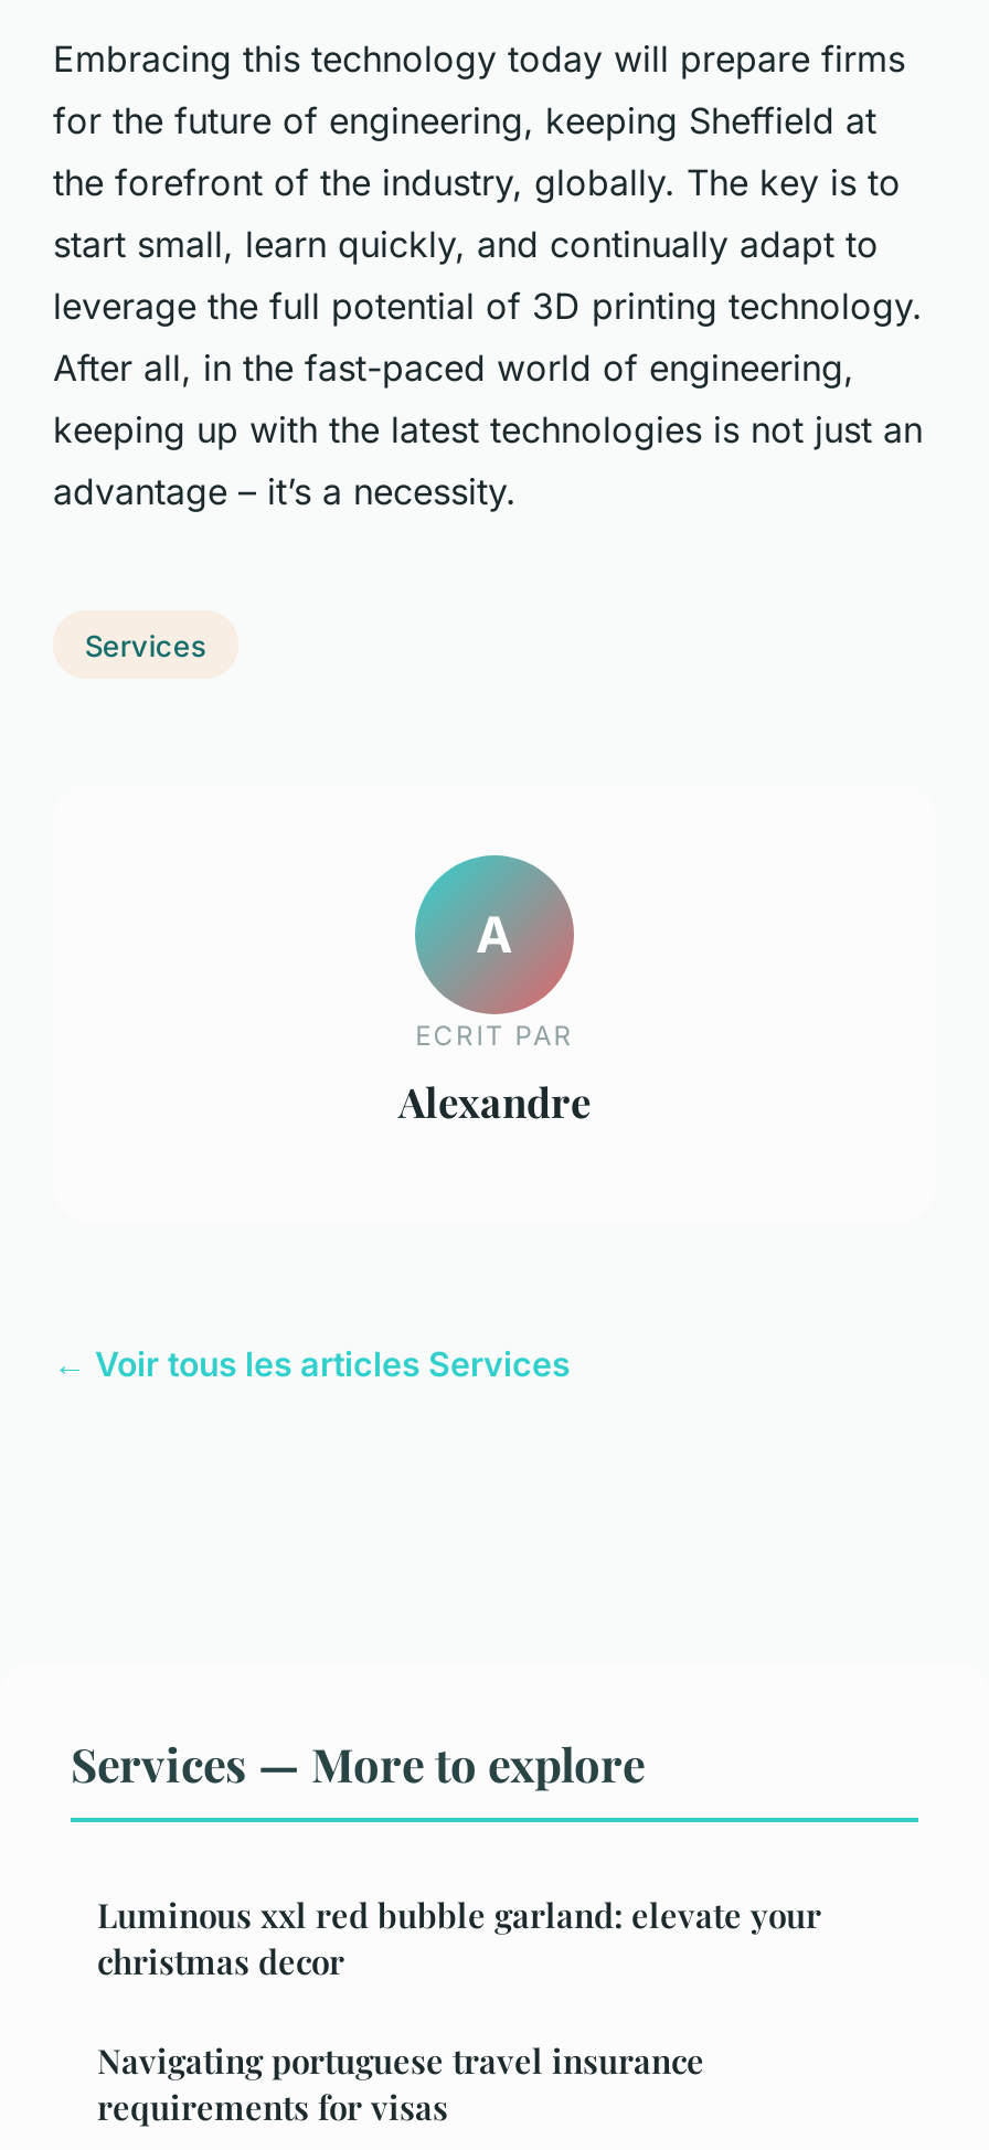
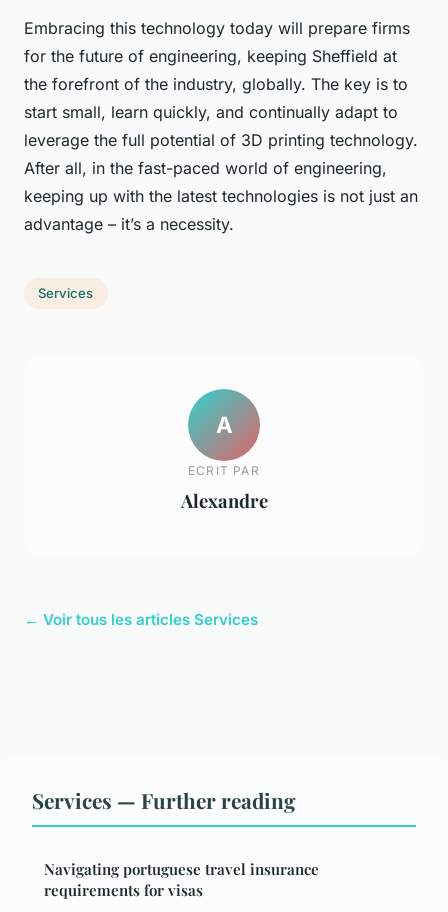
- Services — More to explore
- Luminous xxl red bubble garland: elevate your
- christmas decor
+ Services — Further reading
